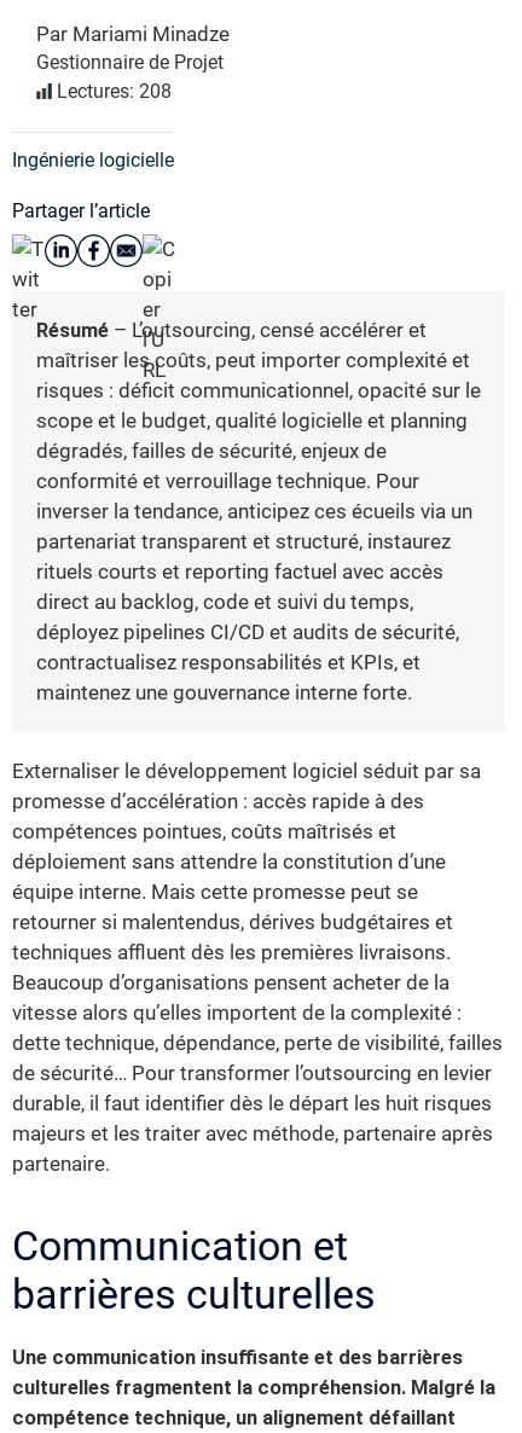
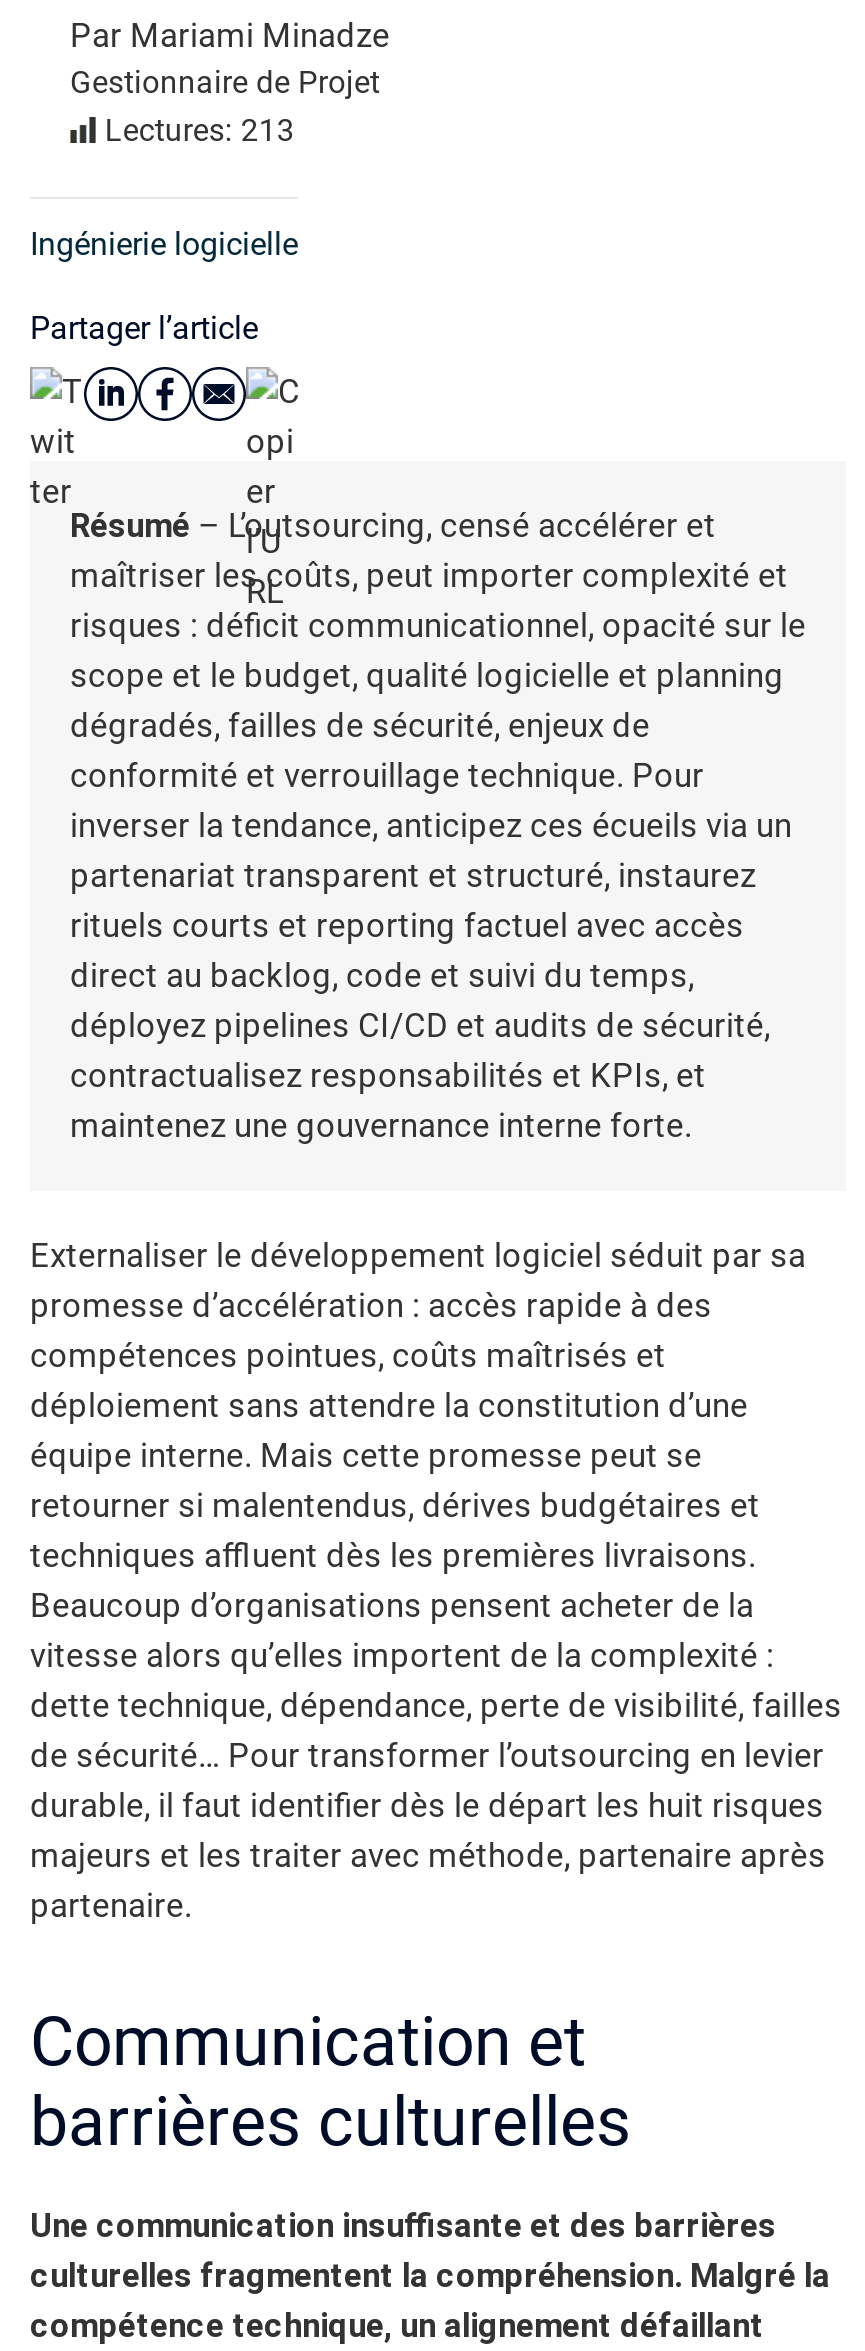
- Lectures: 208
+ Lectures: 213
